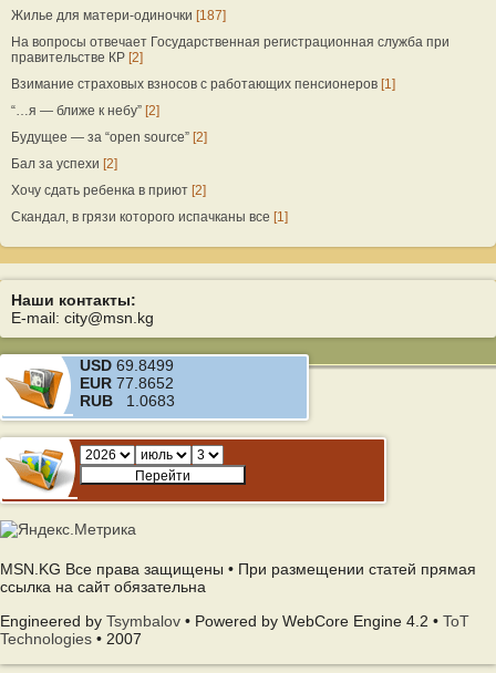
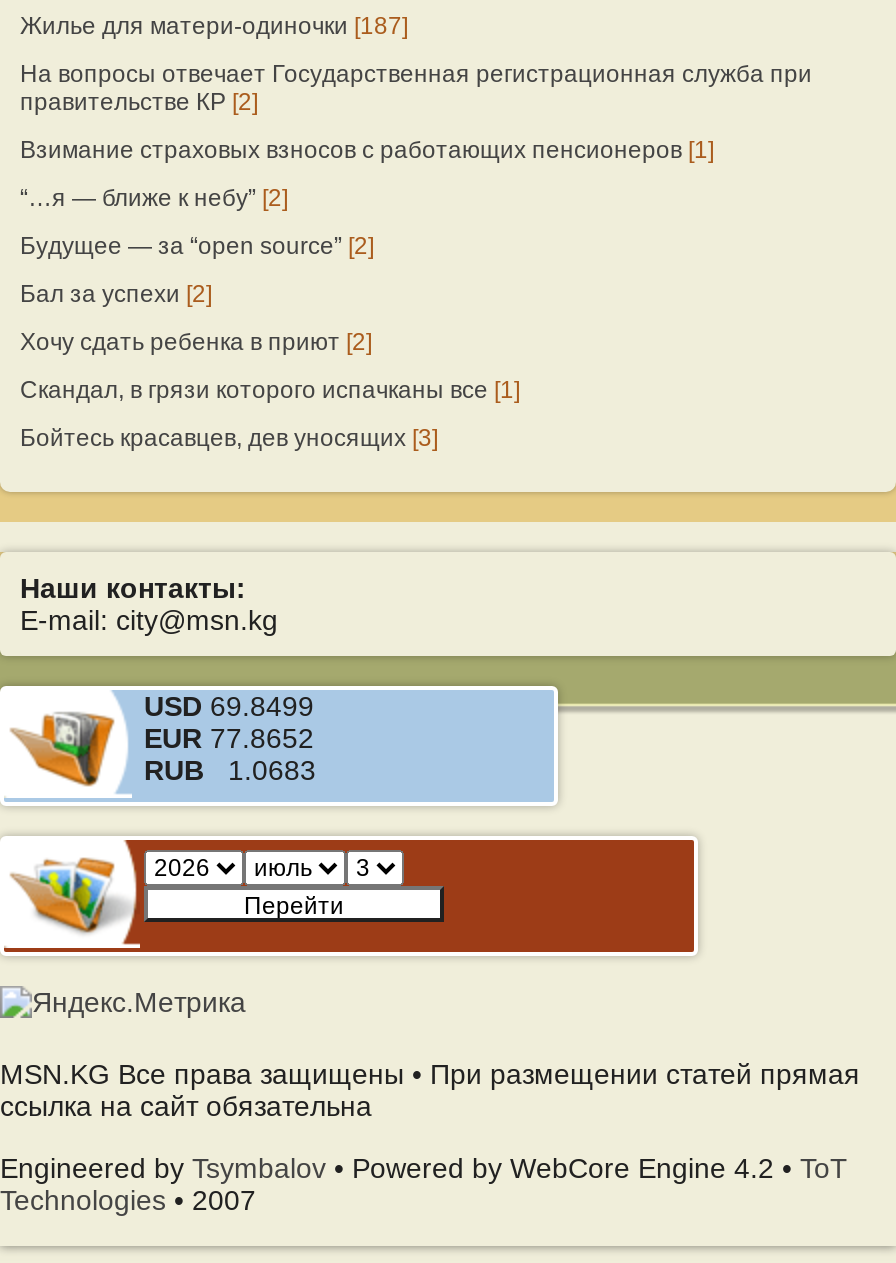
+ Бойтесь красавцев, дев уносящих [3]
